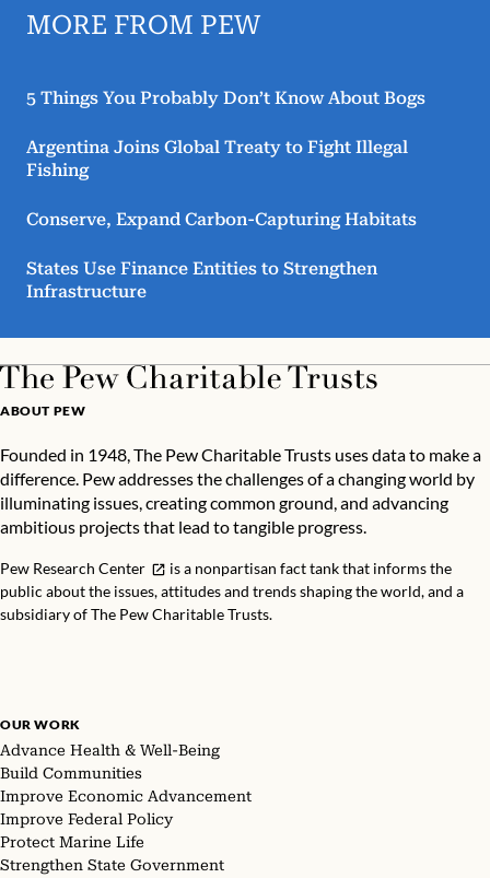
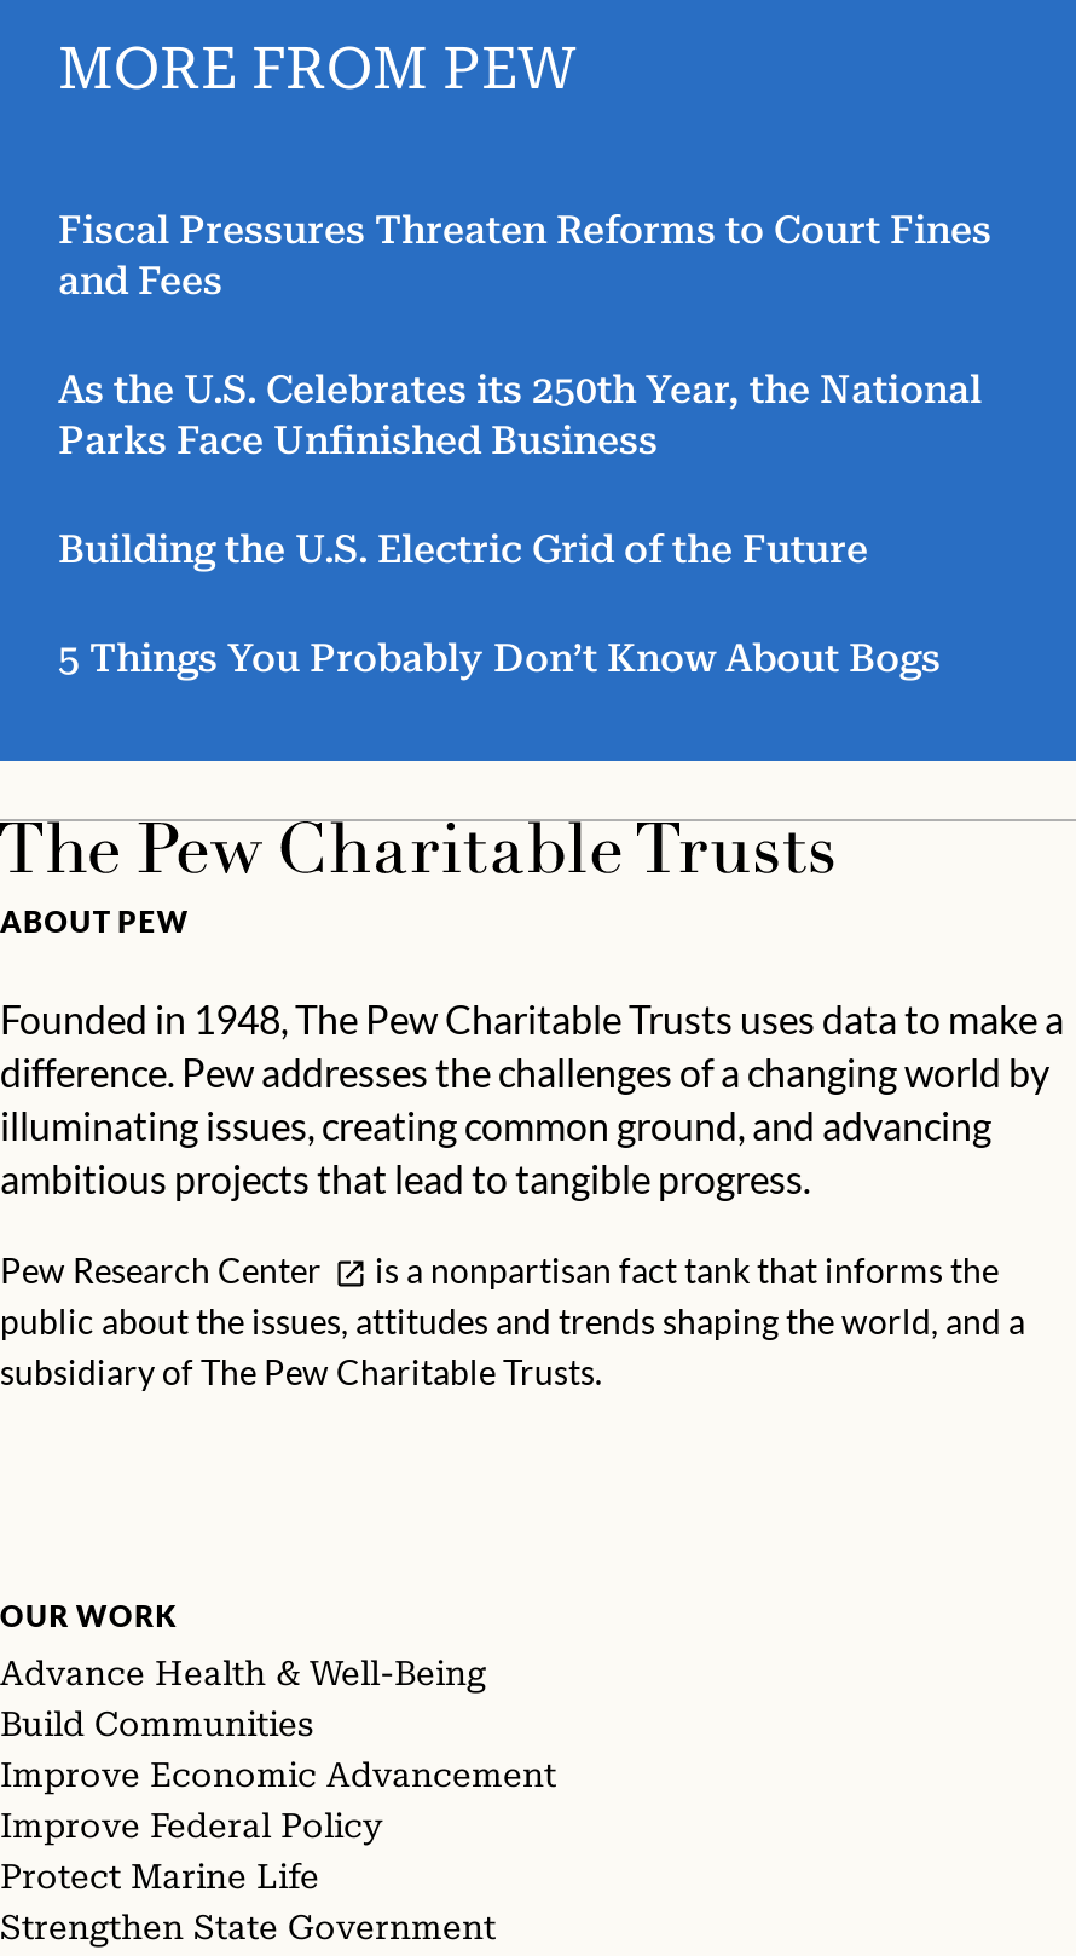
+ Fiscal Pressures Threaten Reforms to Court Fines
+ and Fees
+ As the U.S. Celebrates its 250th Year, the National
+ Parks Face Unfinished Business
+ Building the U.S. Electric Grid of the Future

moved down: 5 Things You Probably Don’t Know About Bogs

- Argentina Joins Global Treaty to Fight Illegal
- Fishing
- Conserve, Expand Carbon-Capturing Habitats
- States Use Finance Entities to Strengthen
- Infrastructure
